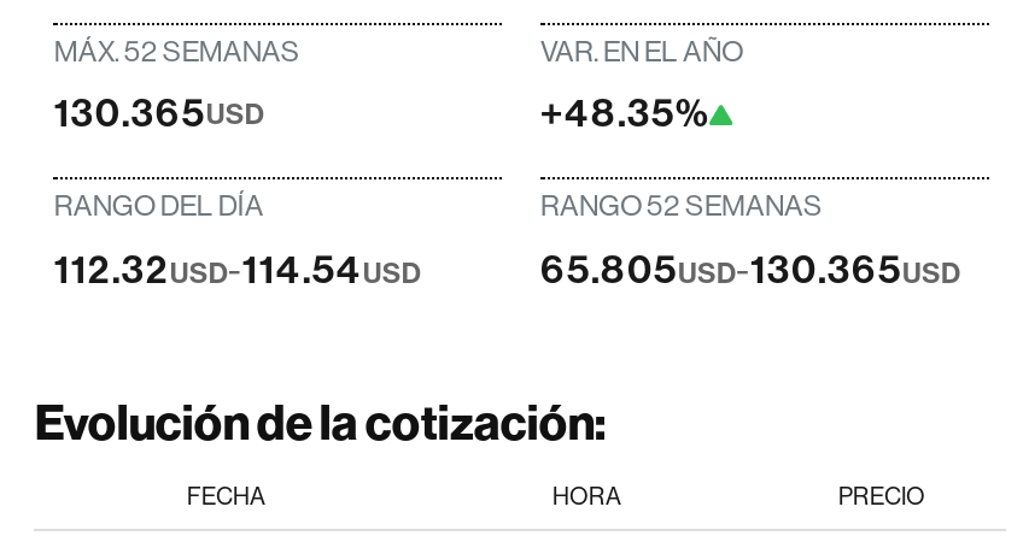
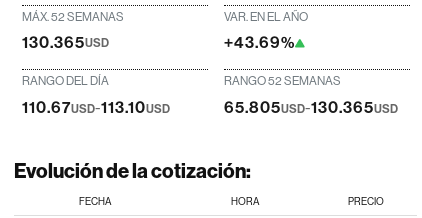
- +48.35%
+ +43.69%

- 112.32USD-114.54USD
+ 110.67USD-113.10USD
